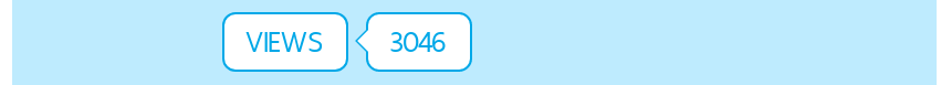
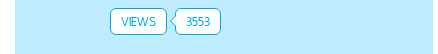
- VIEWS 3046
+ VIEWS 3553
